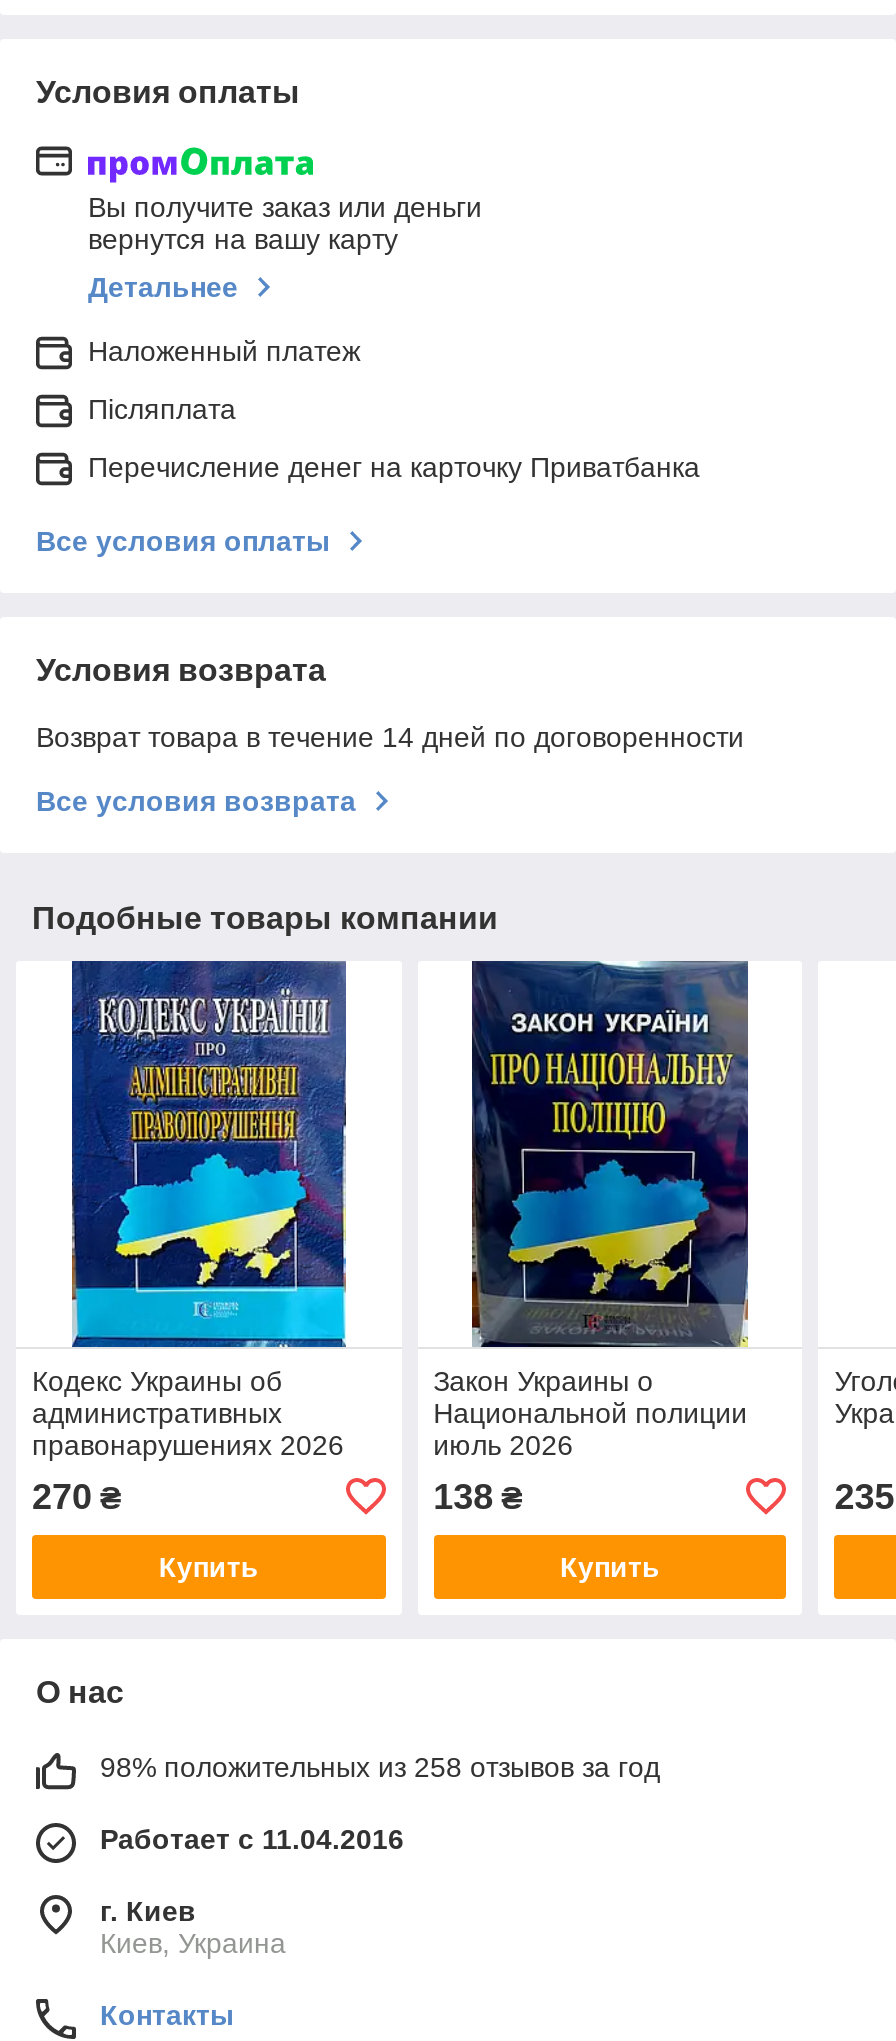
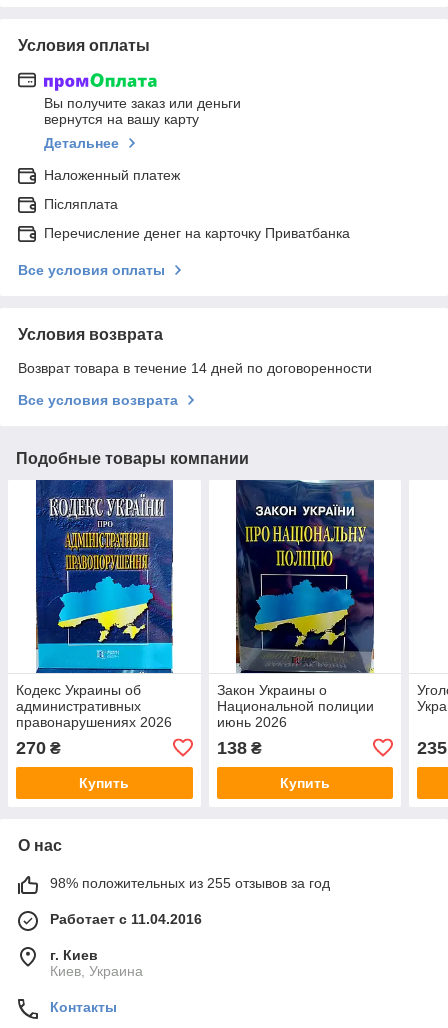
- июль 2026
+ июнь 2026

- 98% положительных из 258 отзывов за год
+ 98% положительных из 255 отзывов за год
